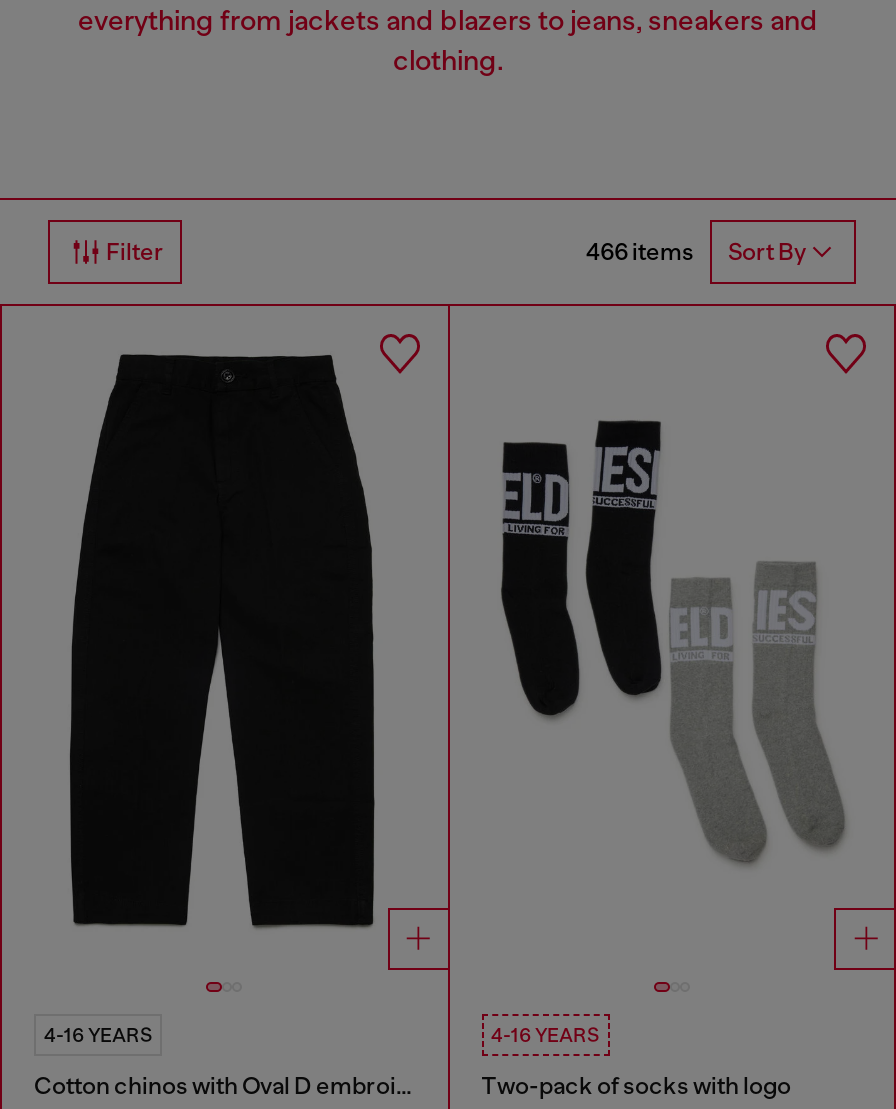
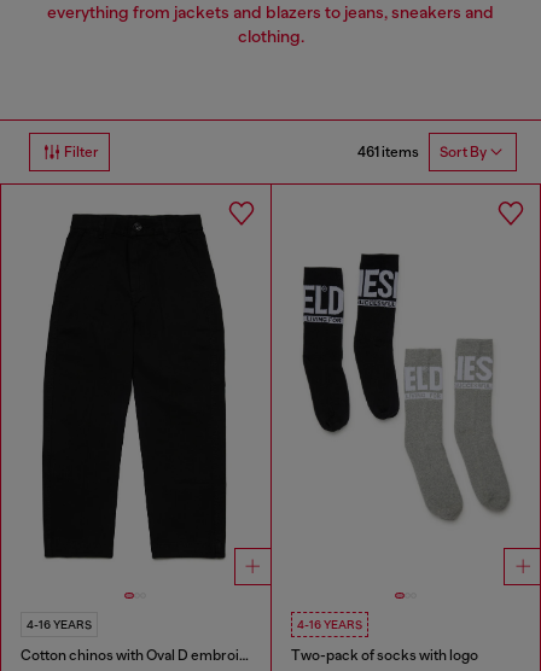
- 466 items Sort By
+ 461 items Sort By
